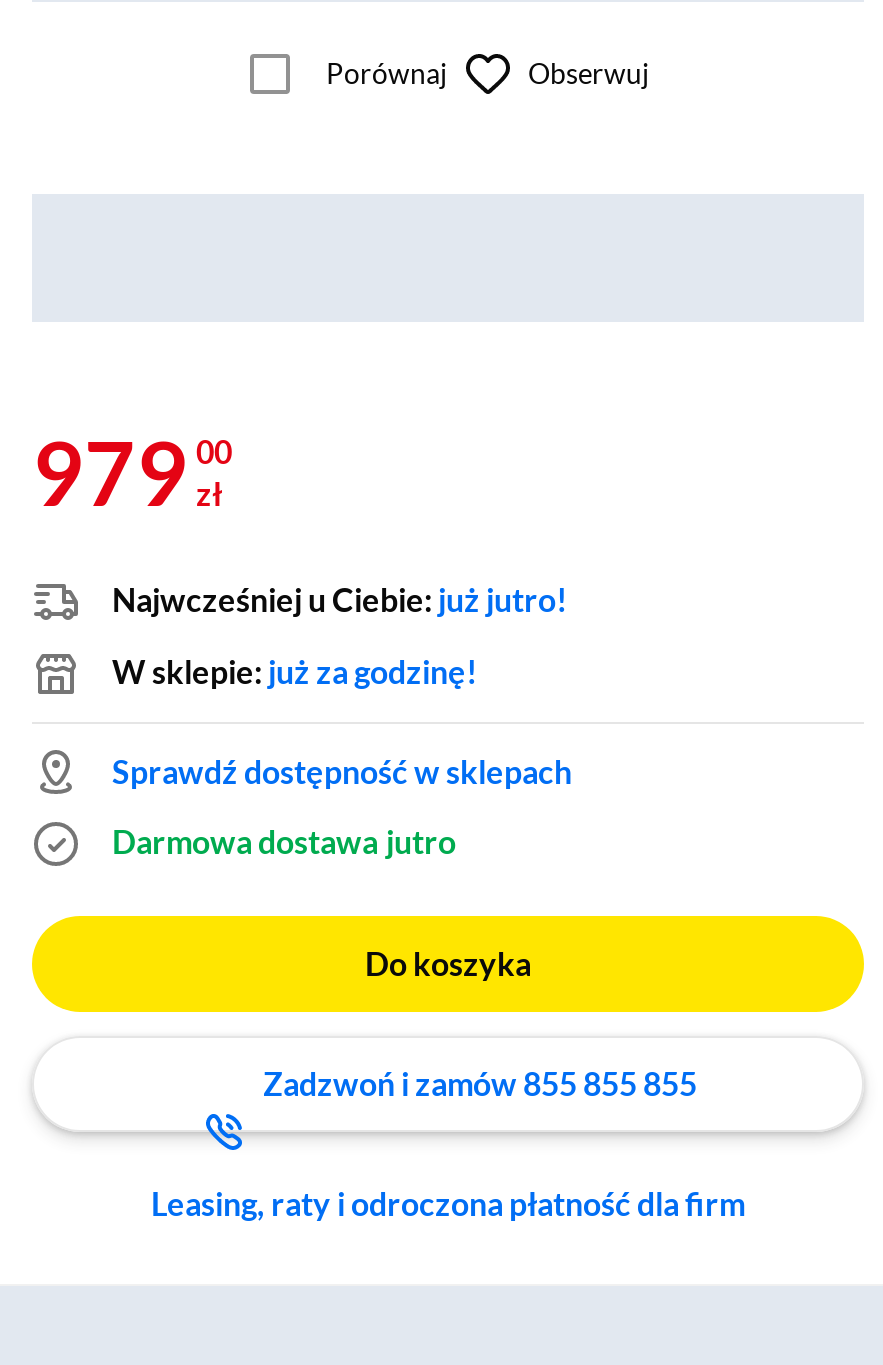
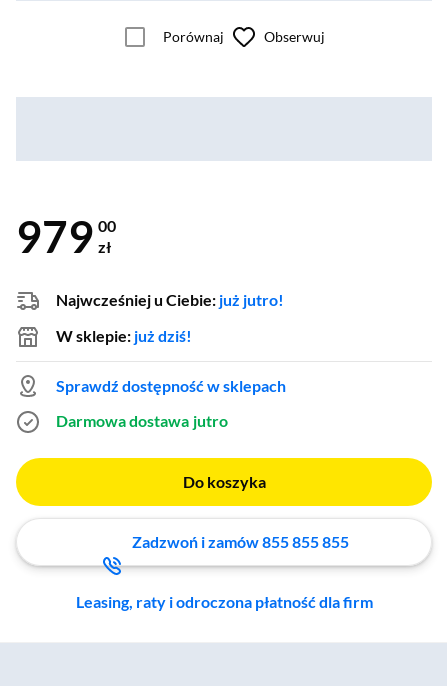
- W sklepie: już za godzinę!
+ W sklepie: już dziś!
